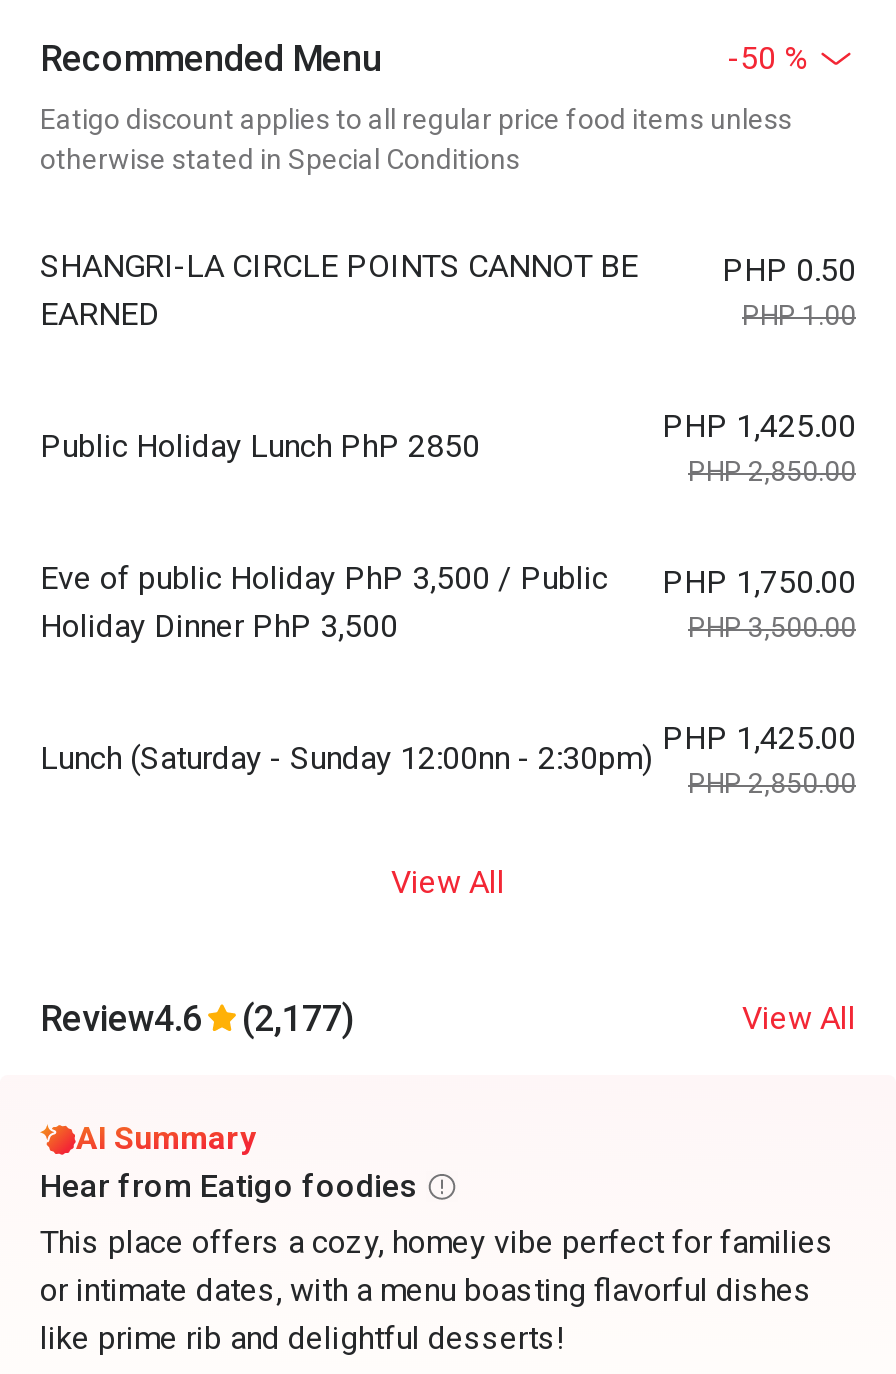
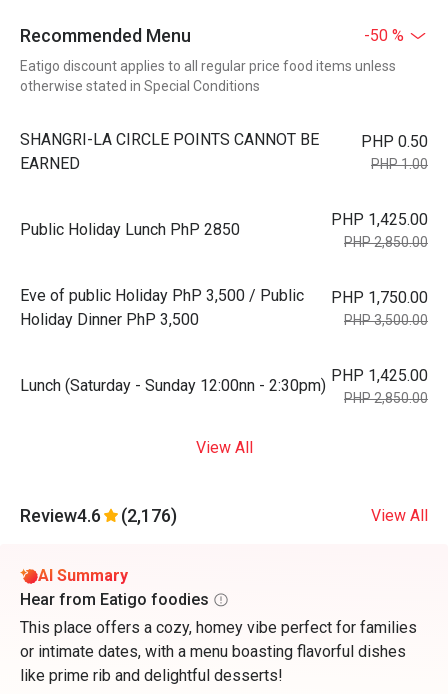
- Review4.6 (2,177)
+ Review4.6 (2,176)
